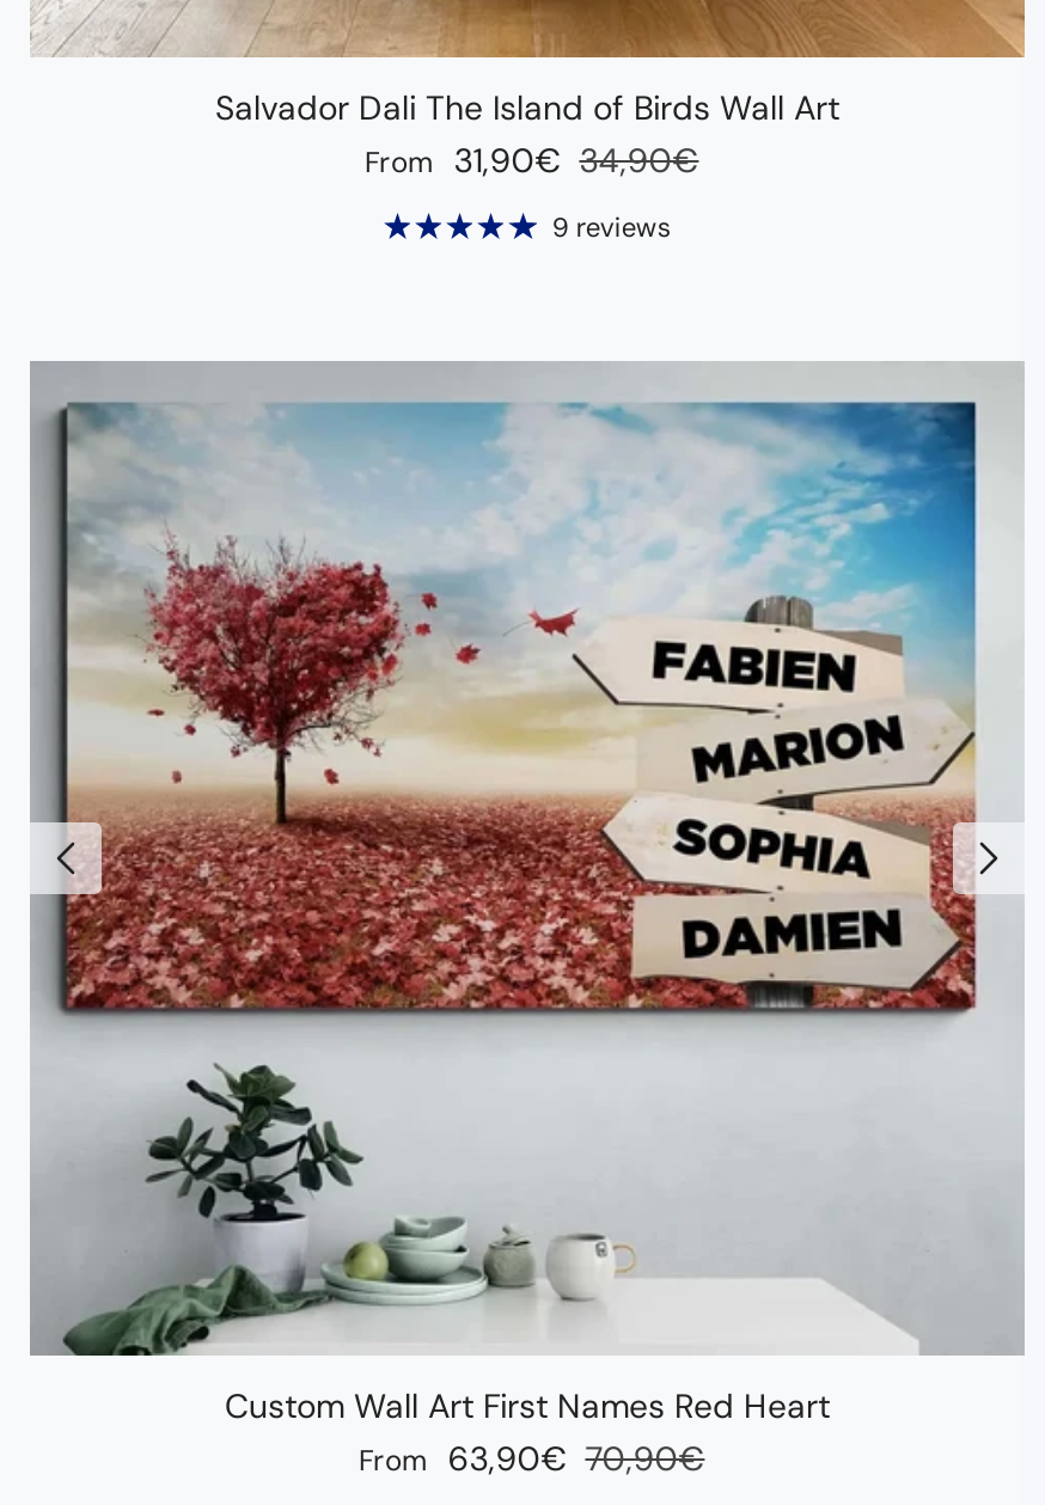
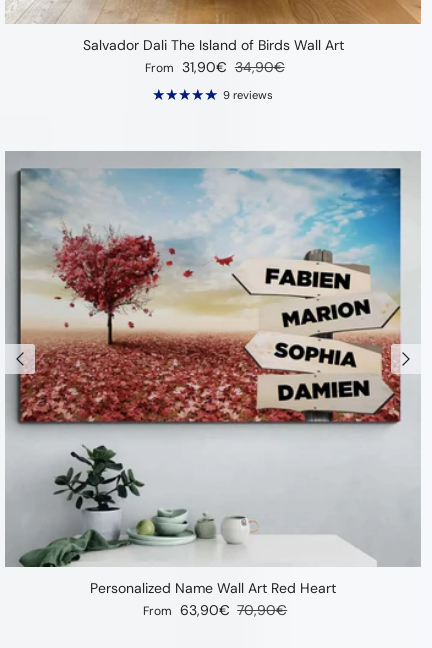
- Custom Wall Art First Names Red Heart
+ Personalized Name Wall Art Red Heart
